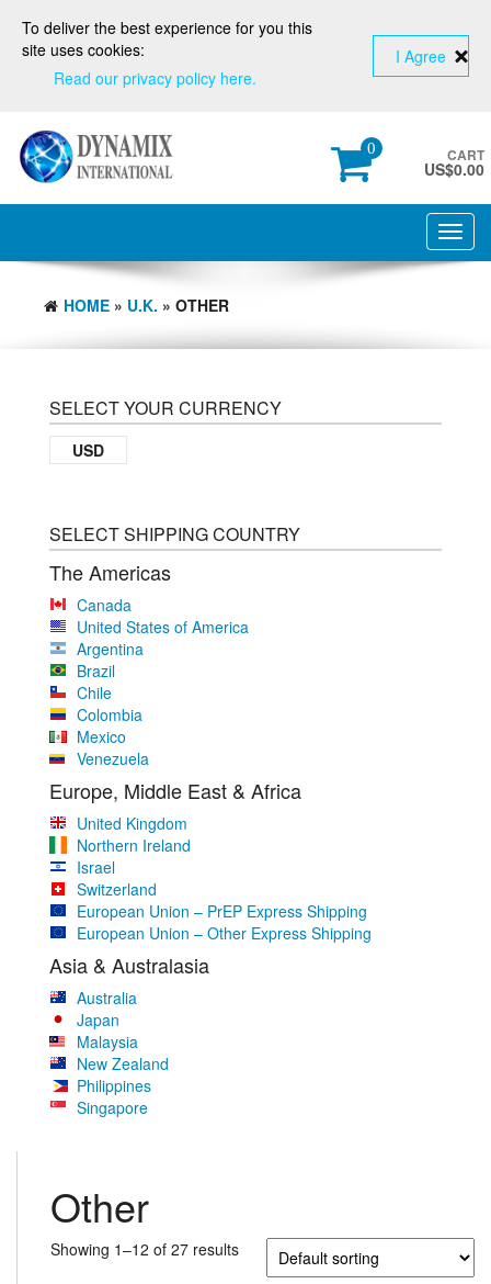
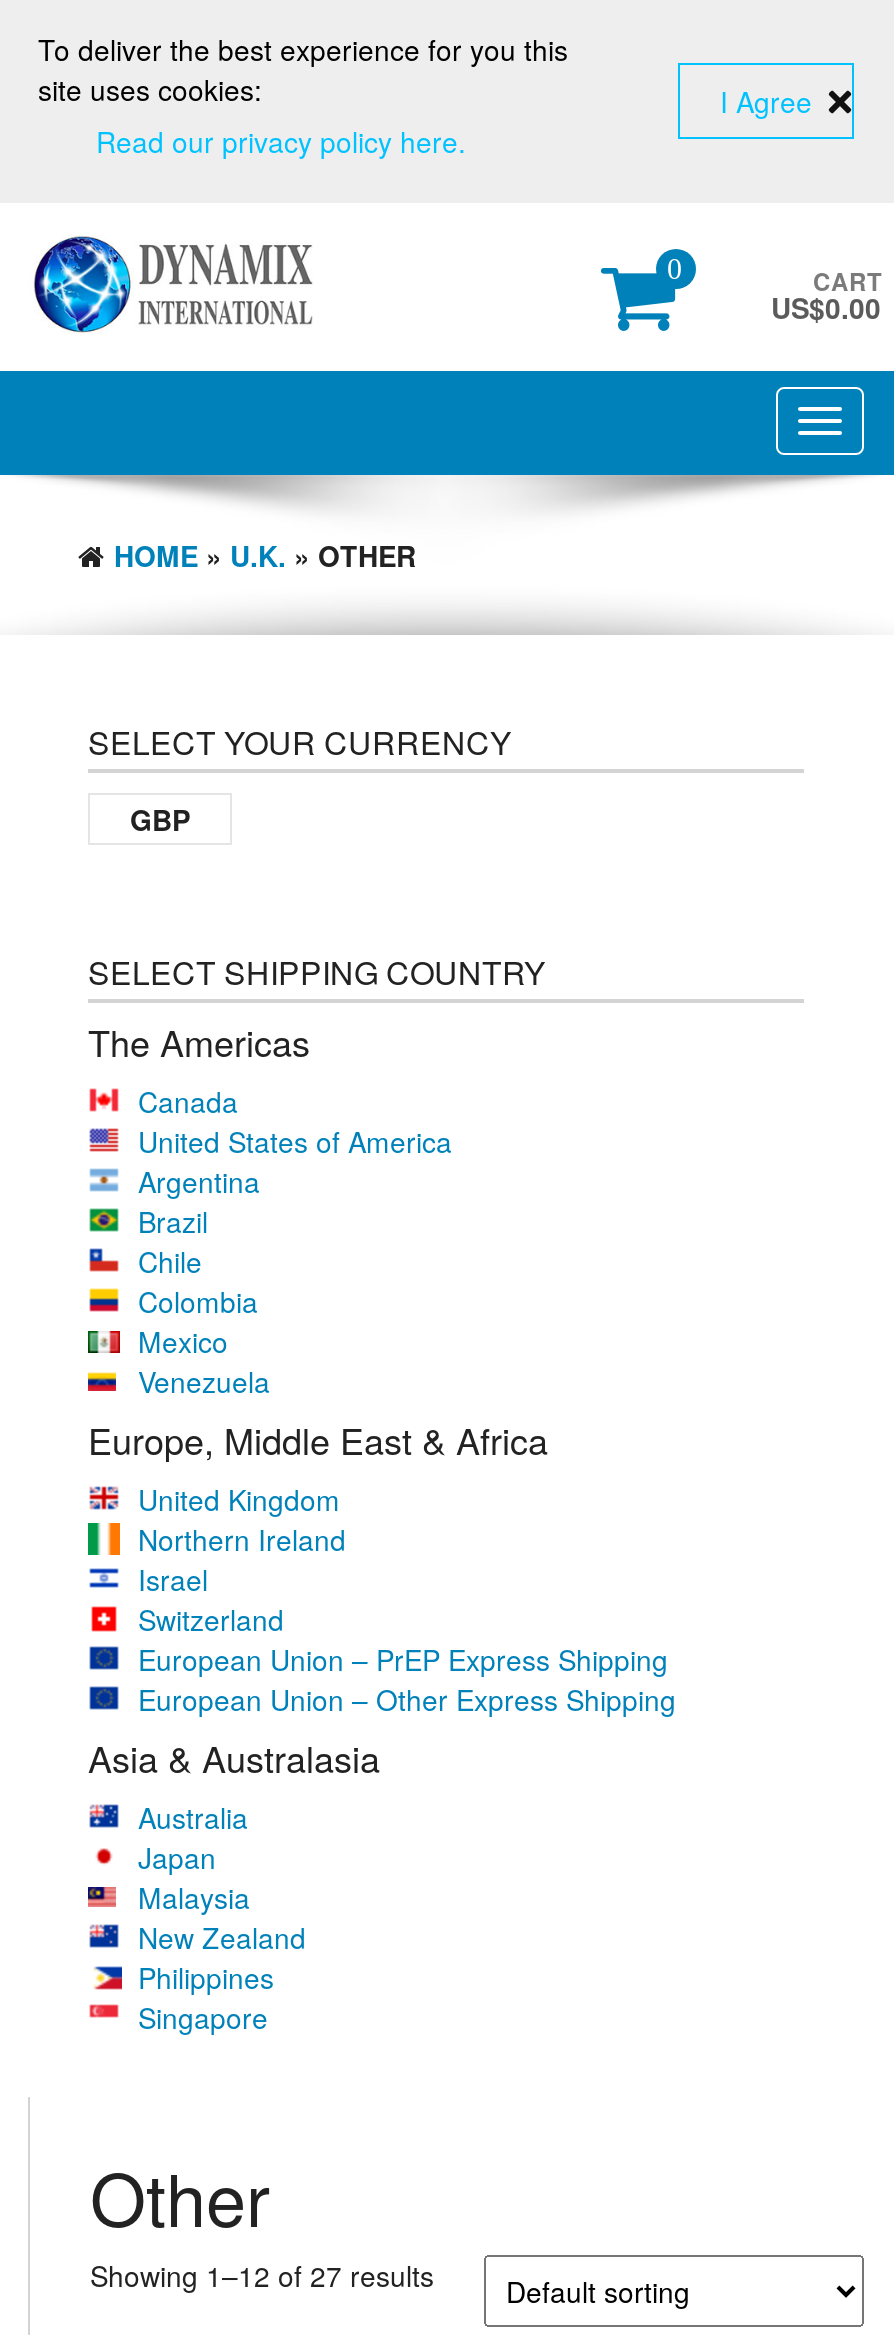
- USD
+ GBP
